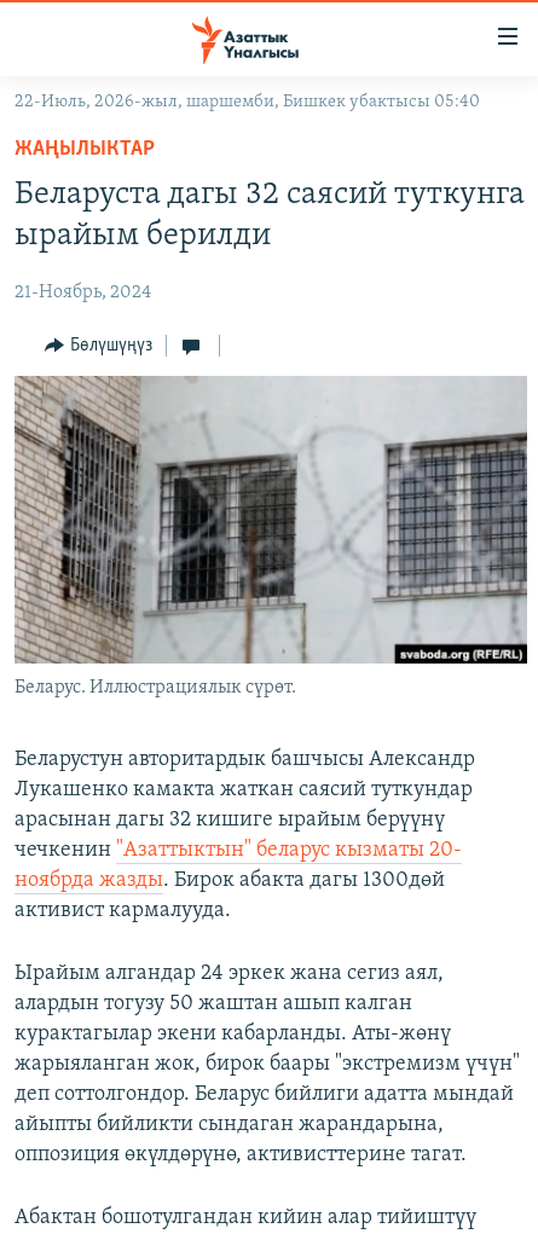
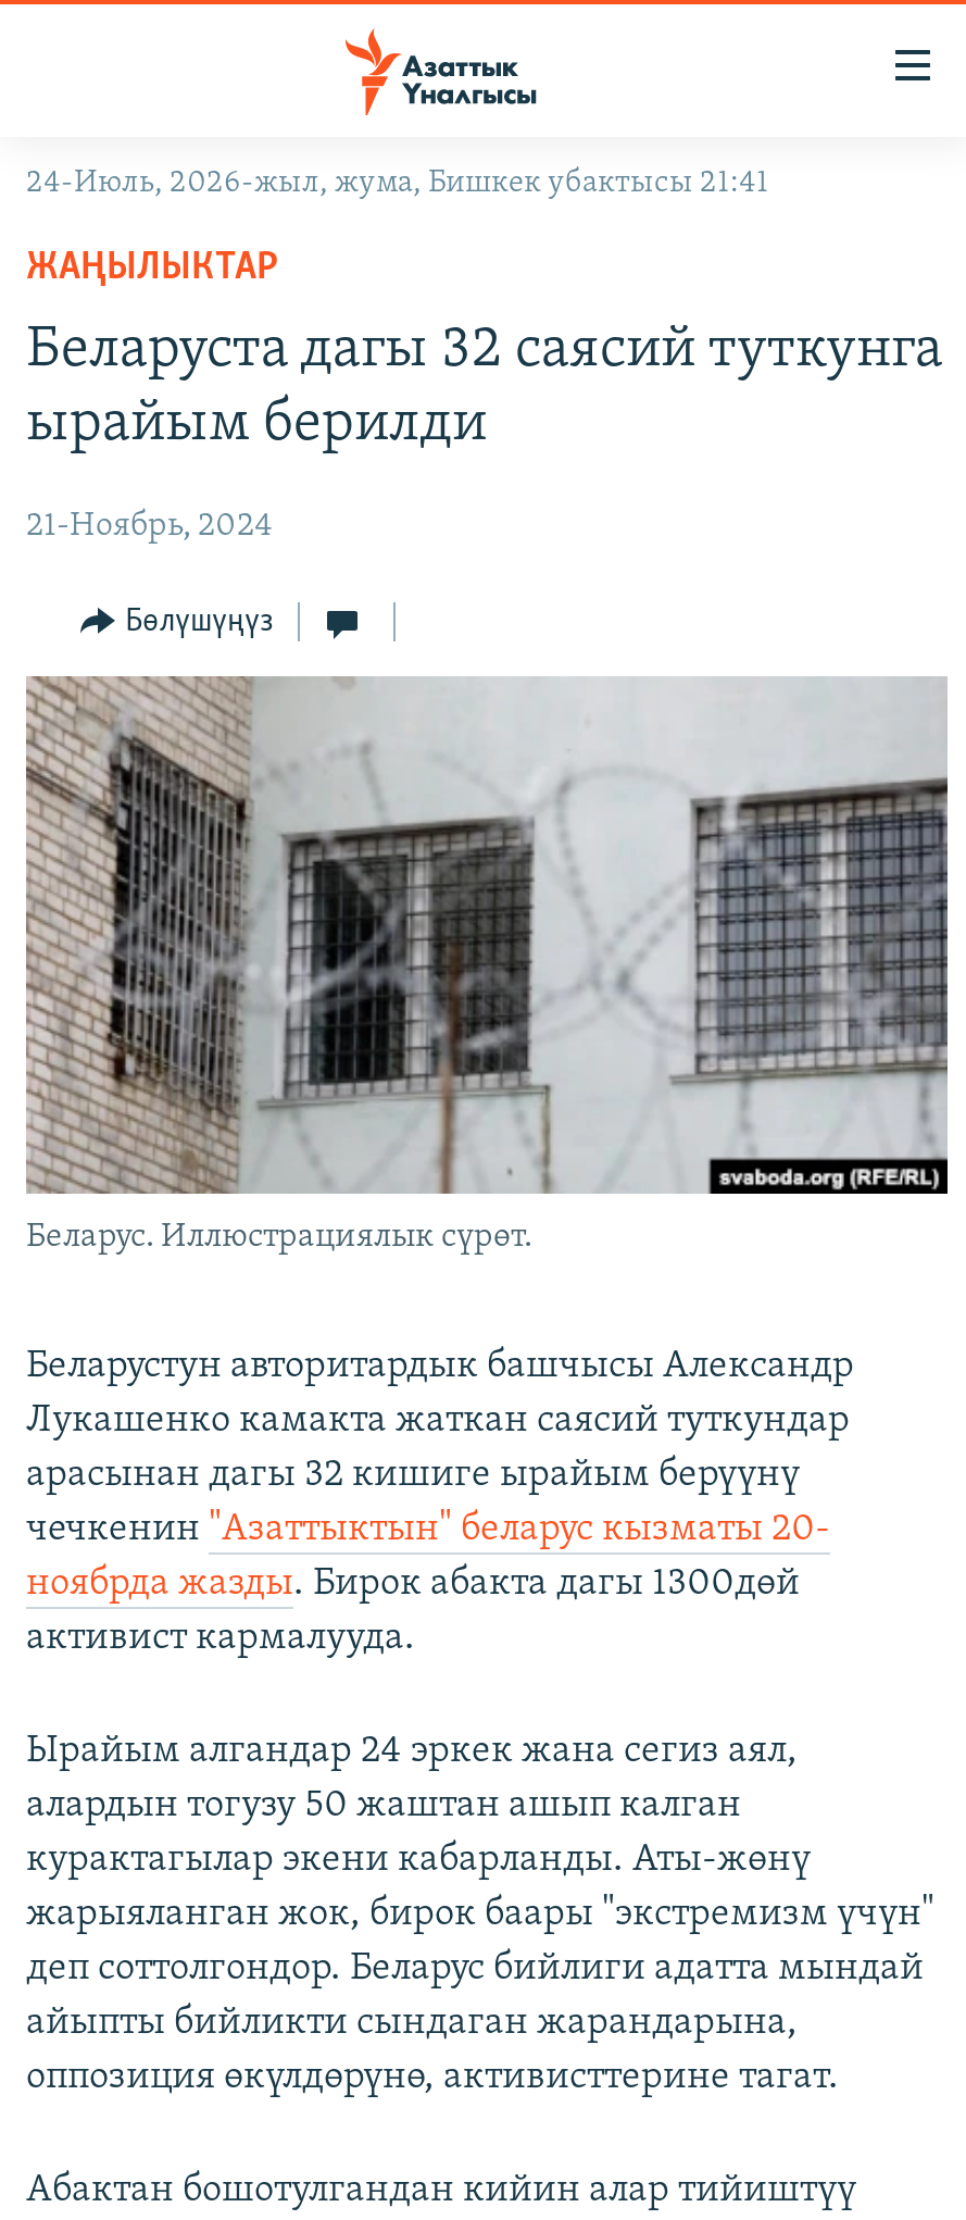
- 22-Июль, 2026-жыл, шаршемби, Бишкек убактысы 05:40
+ 24-Июль, 2026-жыл, жума, Бишкек убактысы 21:41
